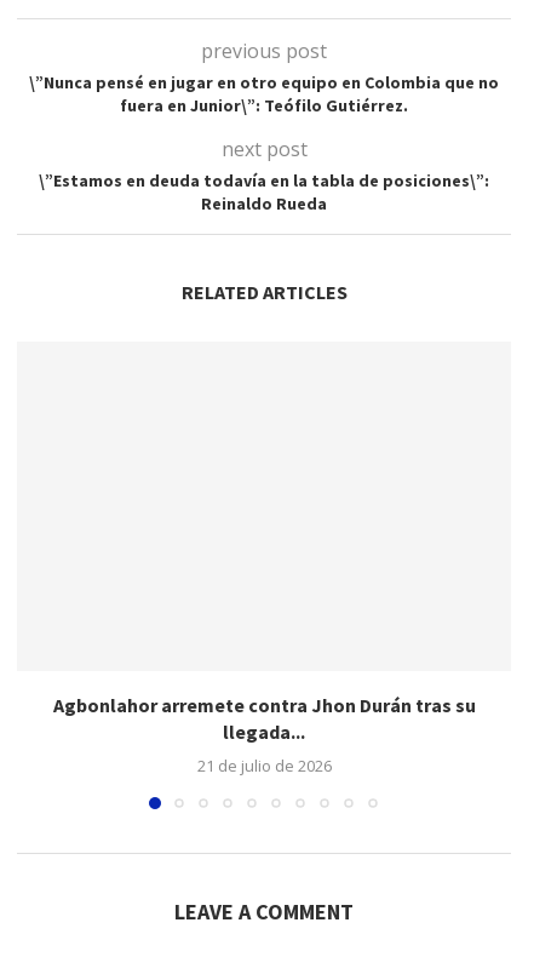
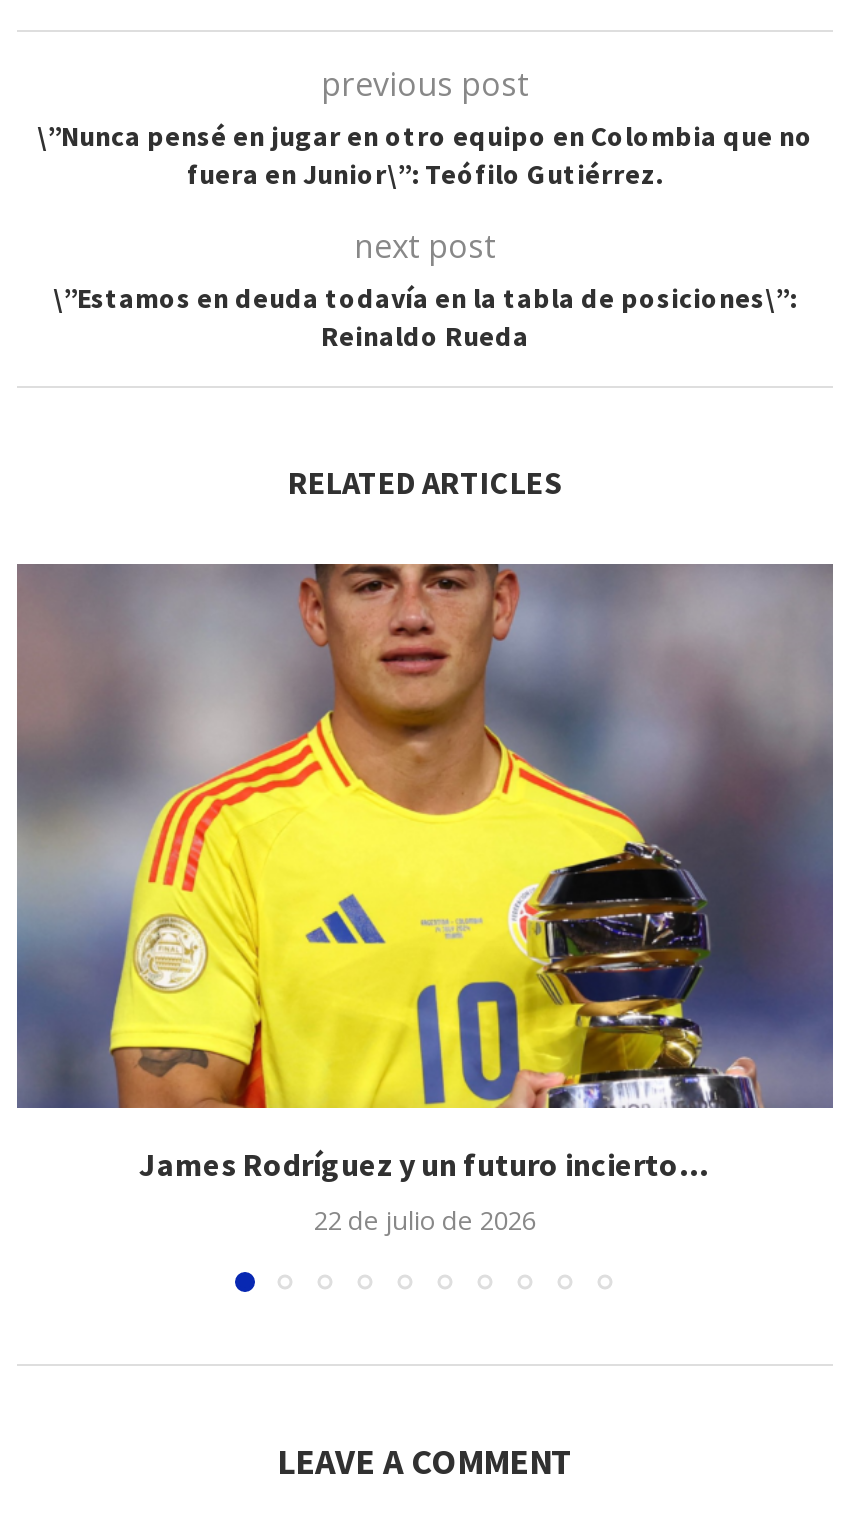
+ [image]

- Agbonlahor arremete contra Jhon Durán tras su
- llegada...
- 21 de julio de 2026
+ James Rodríguez y un futuro incierto…
+ 22 de julio de 2026
